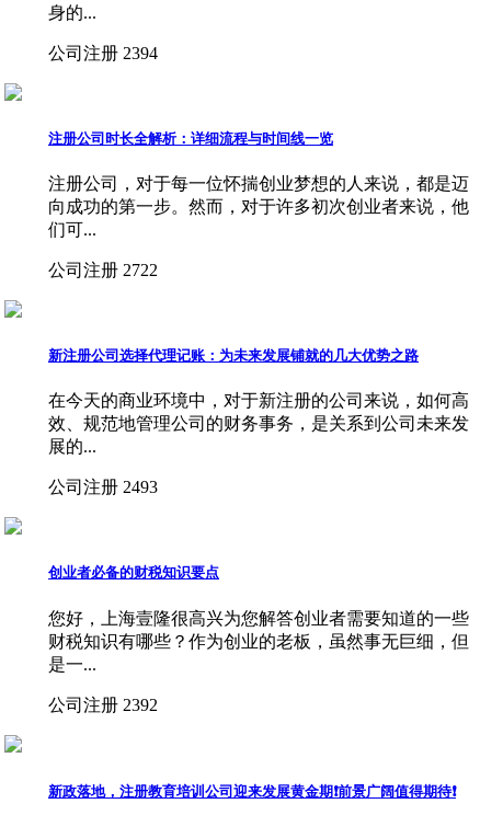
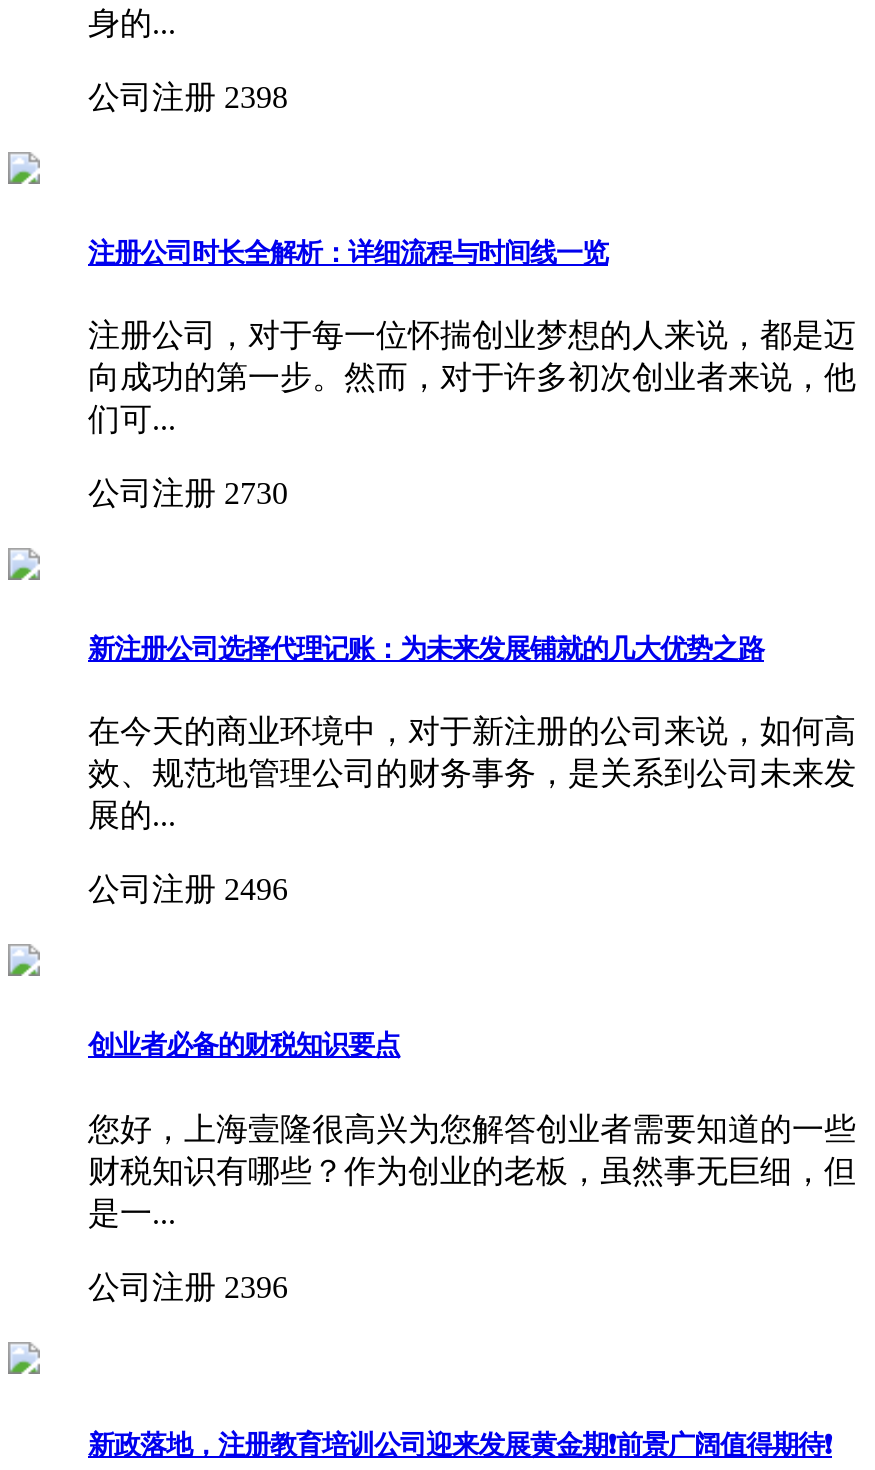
- 公司注册 2394
+ 公司注册 2398

- 公司注册 2722
+ 公司注册 2730

- 公司注册 2493
+ 公司注册 2496

- 公司注册 2392
+ 公司注册 2396
